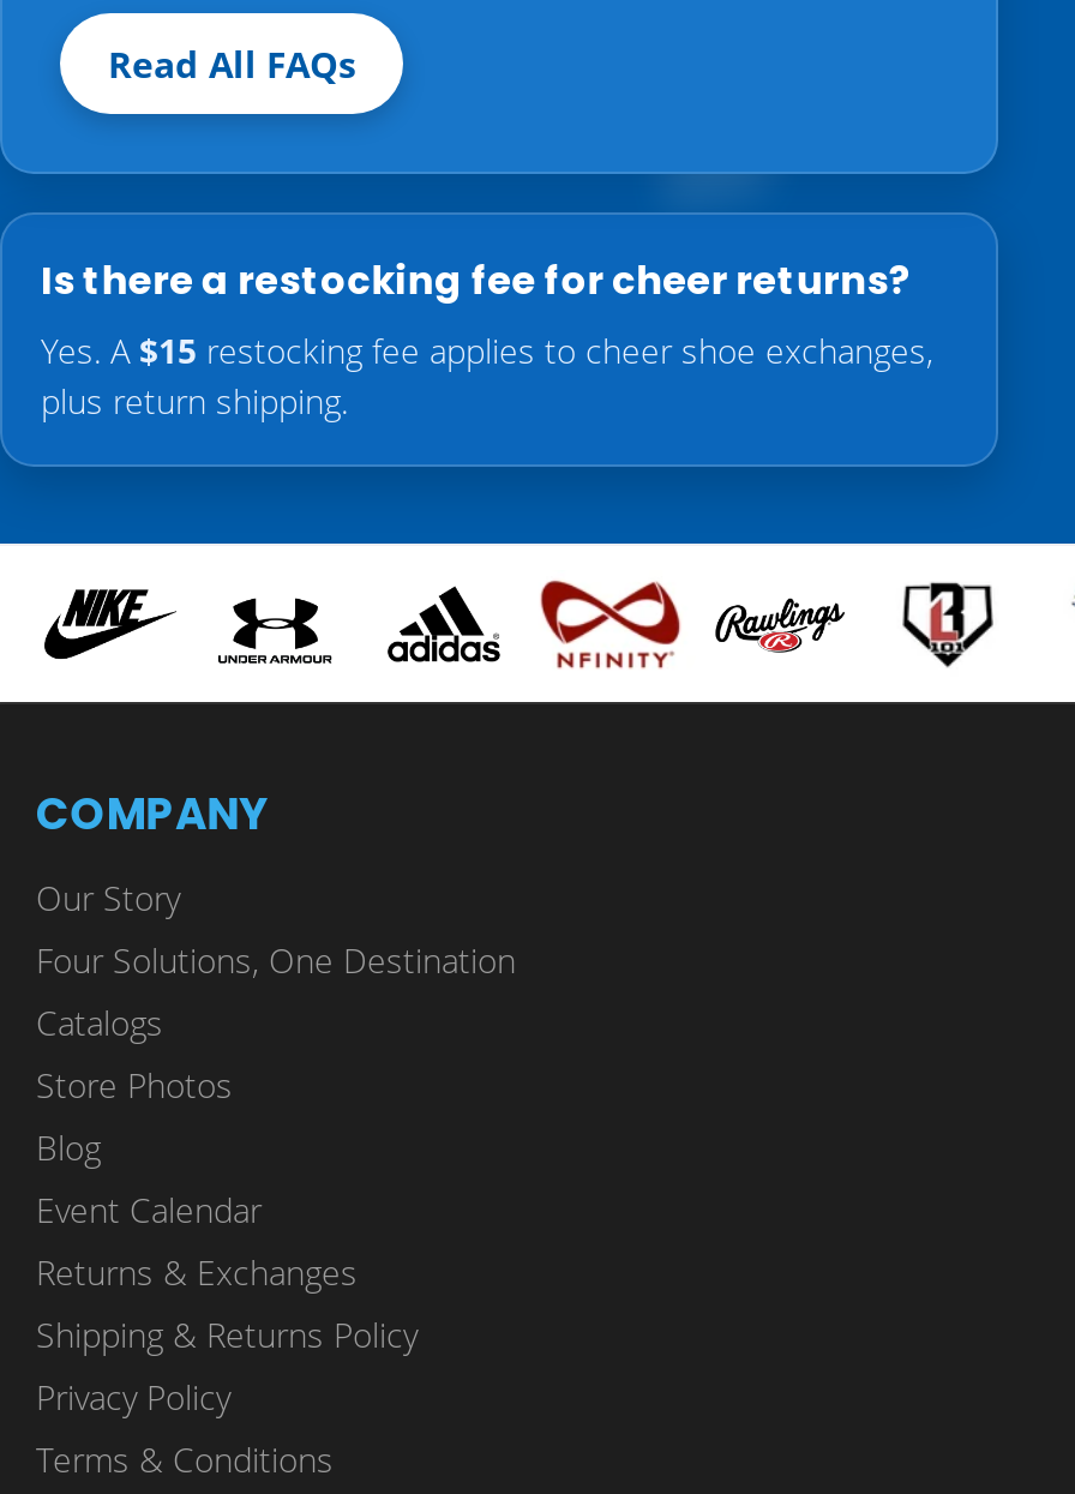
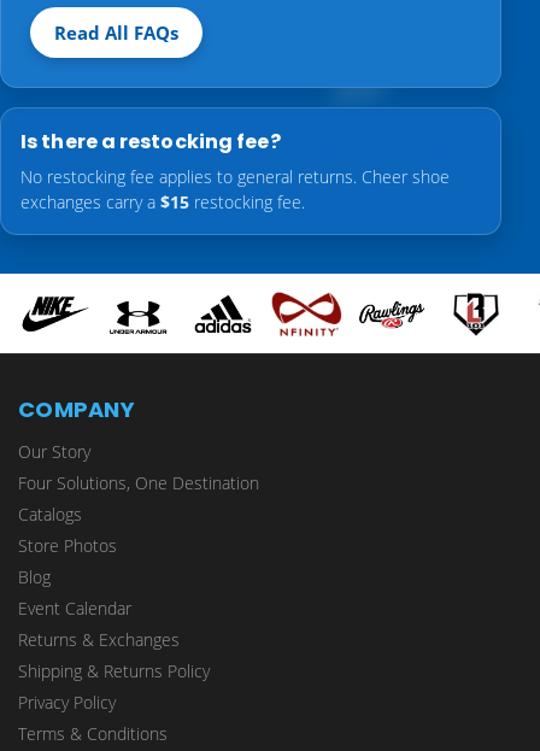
- Is there a restocking fee for cheer returns?
- Yes. A $15 restocking fee applies to cheer shoe exchanges,
- plus return shipping.
+ Is there a restocking fee?
+ No restocking fee applies to general returns. Cheer shoe
+ exchanges carry a $15 restocking fee.
